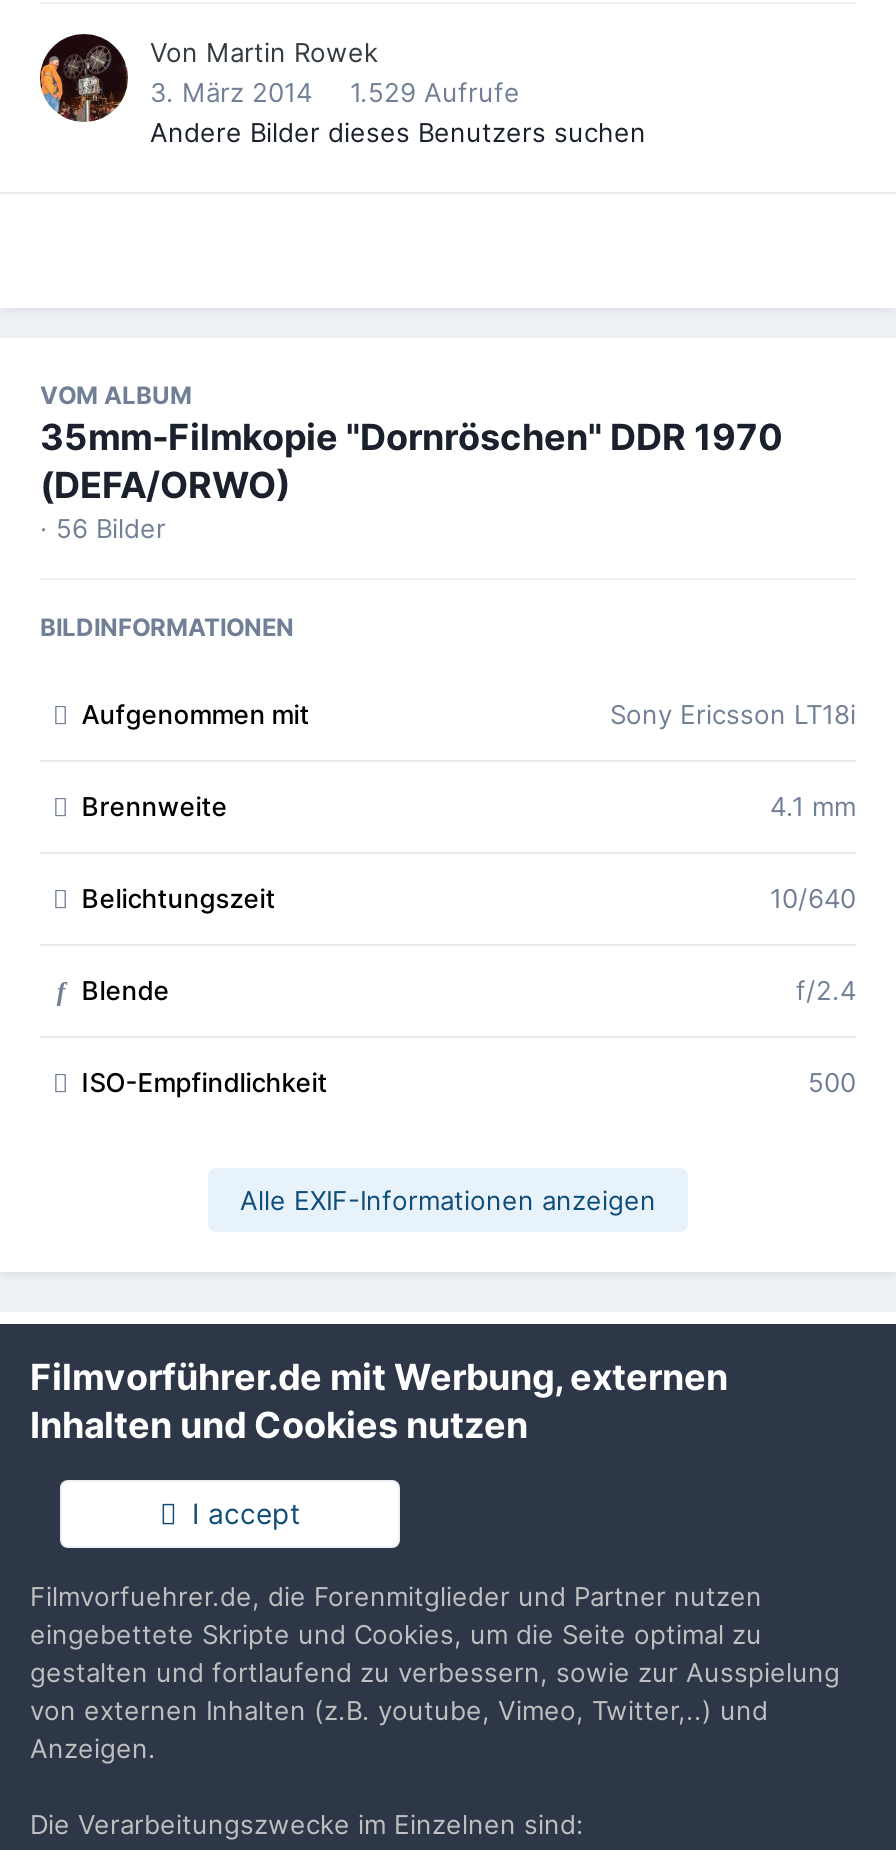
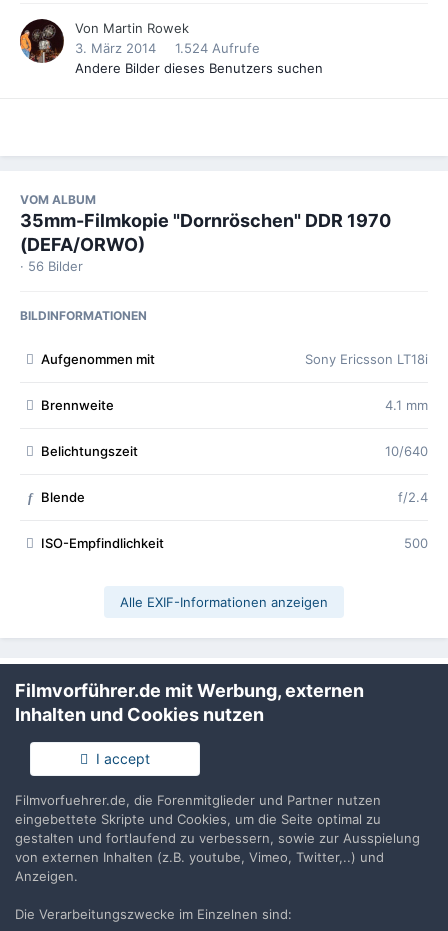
- 3. März 2014 1.529 Aufrufe
+ 3. März 2014 1.524 Aufrufe
